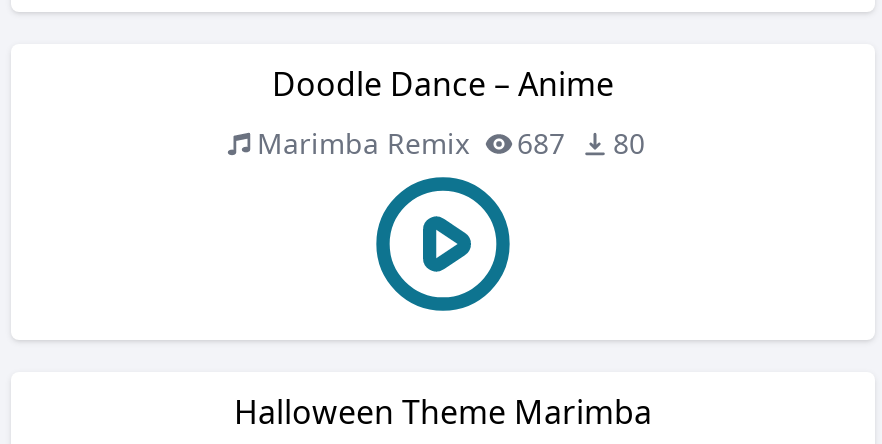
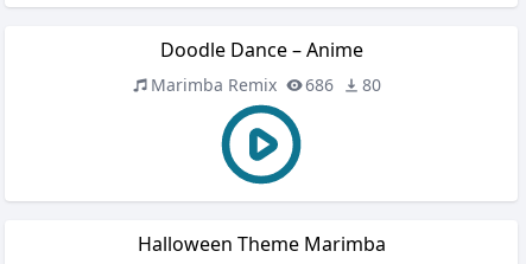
- Marimba Remix 687 80
+ Marimba Remix 686 80
